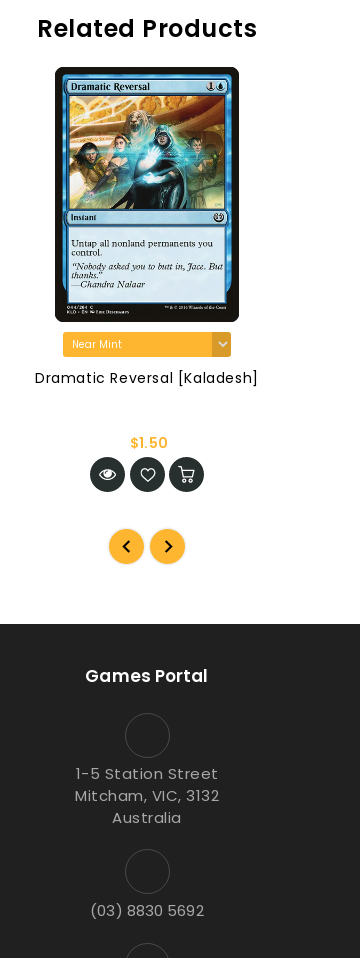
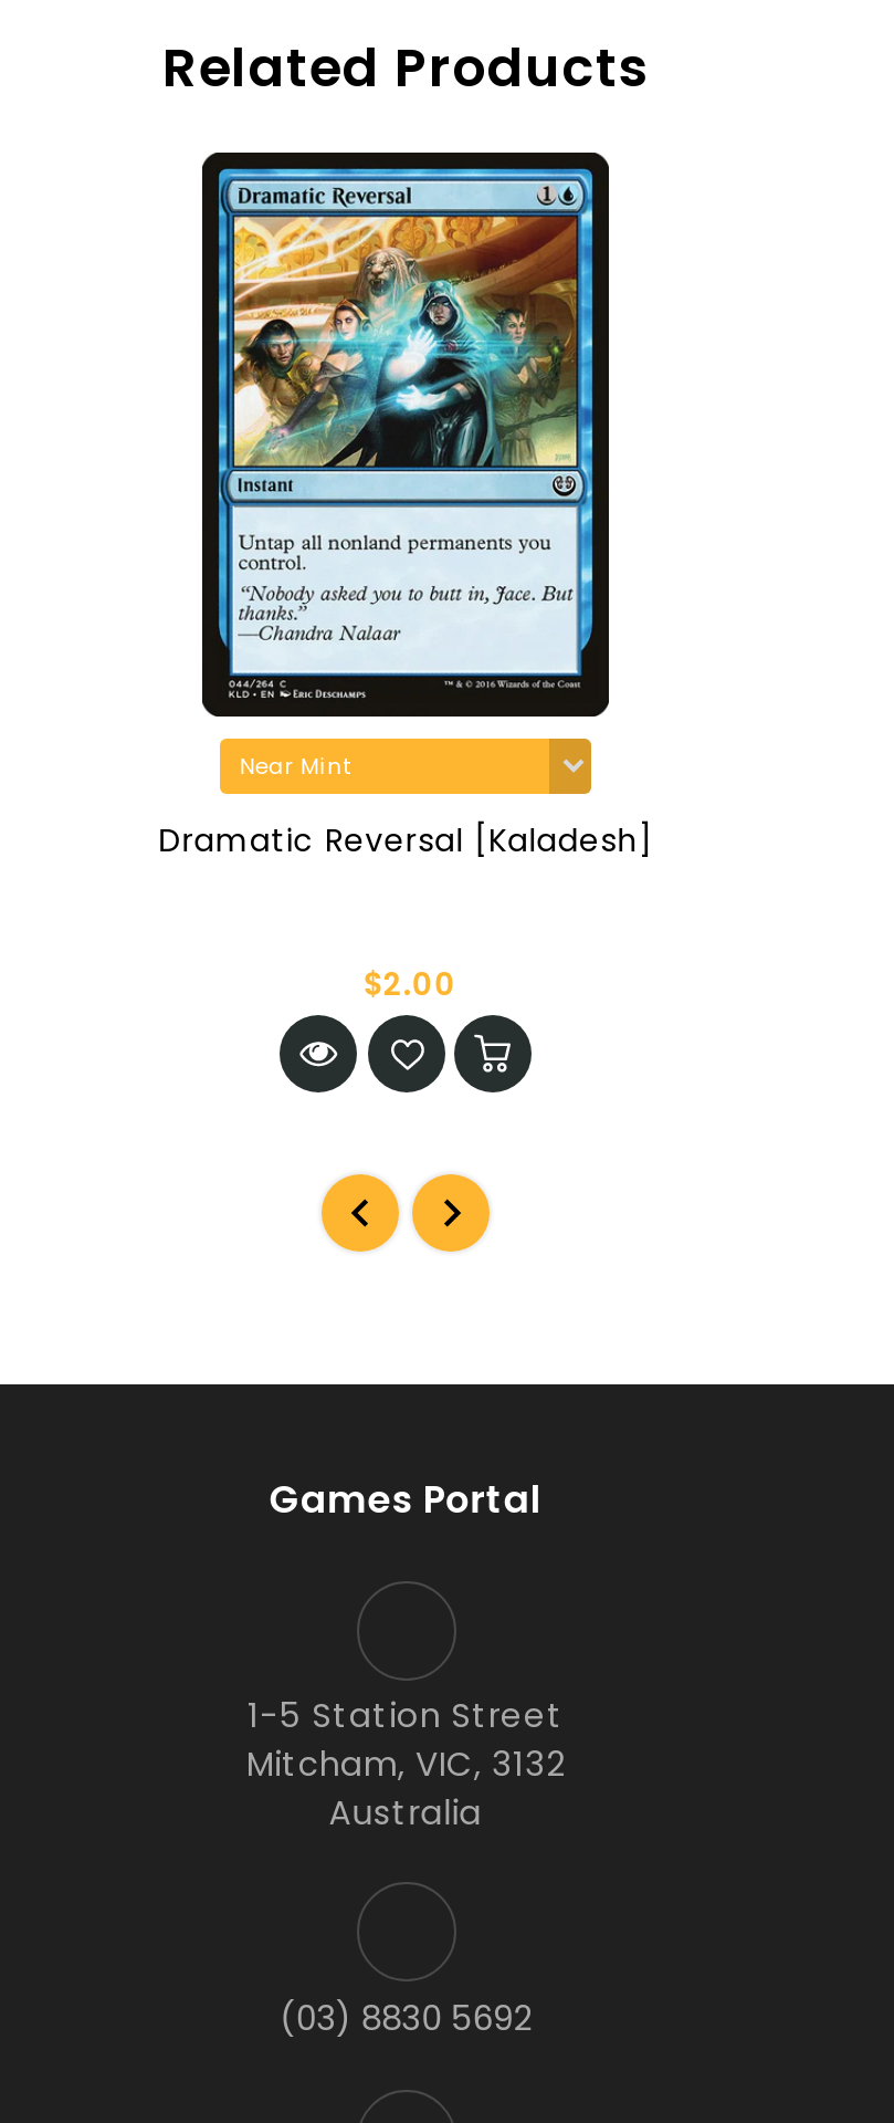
- $1.50
+ $2.00
